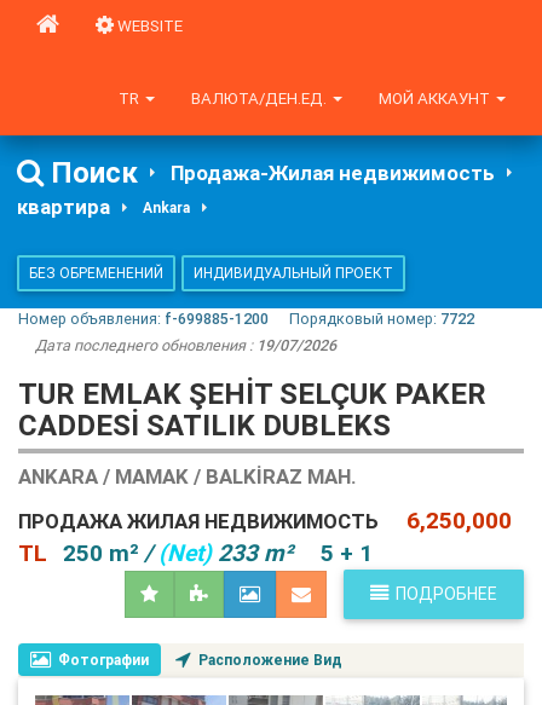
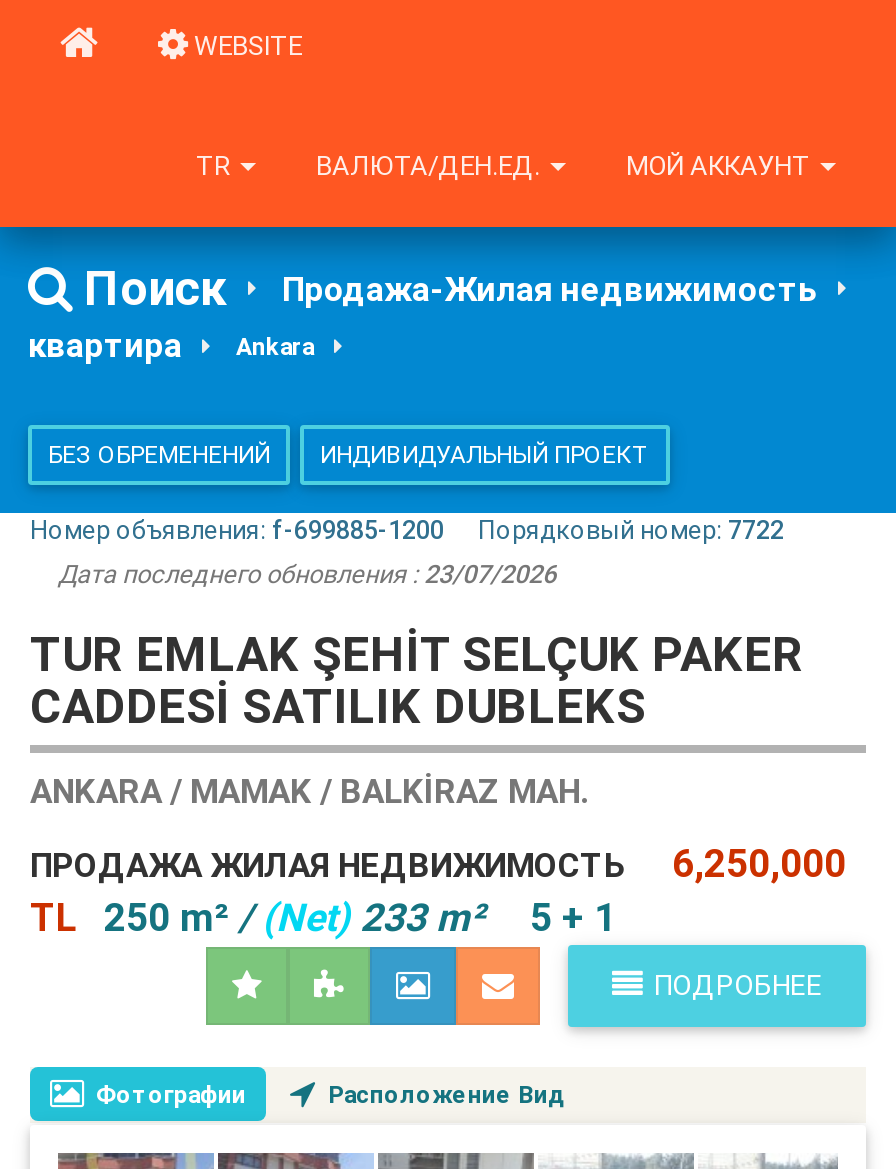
- Дата последнего обновления :19/07/2026
+ Дата последнего обновления :23/07/2026
